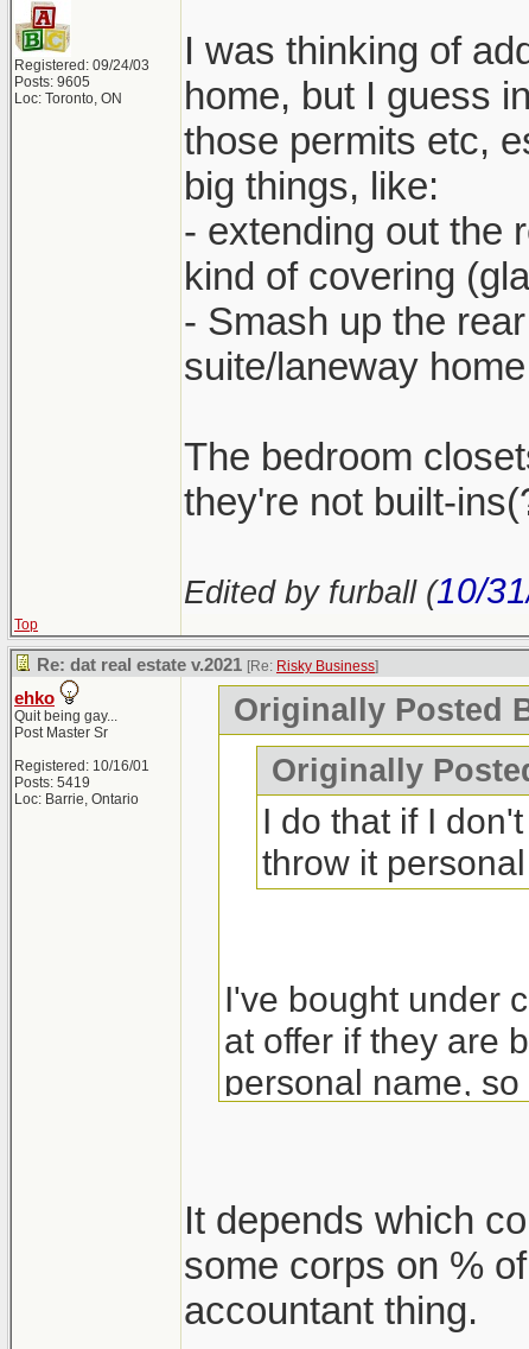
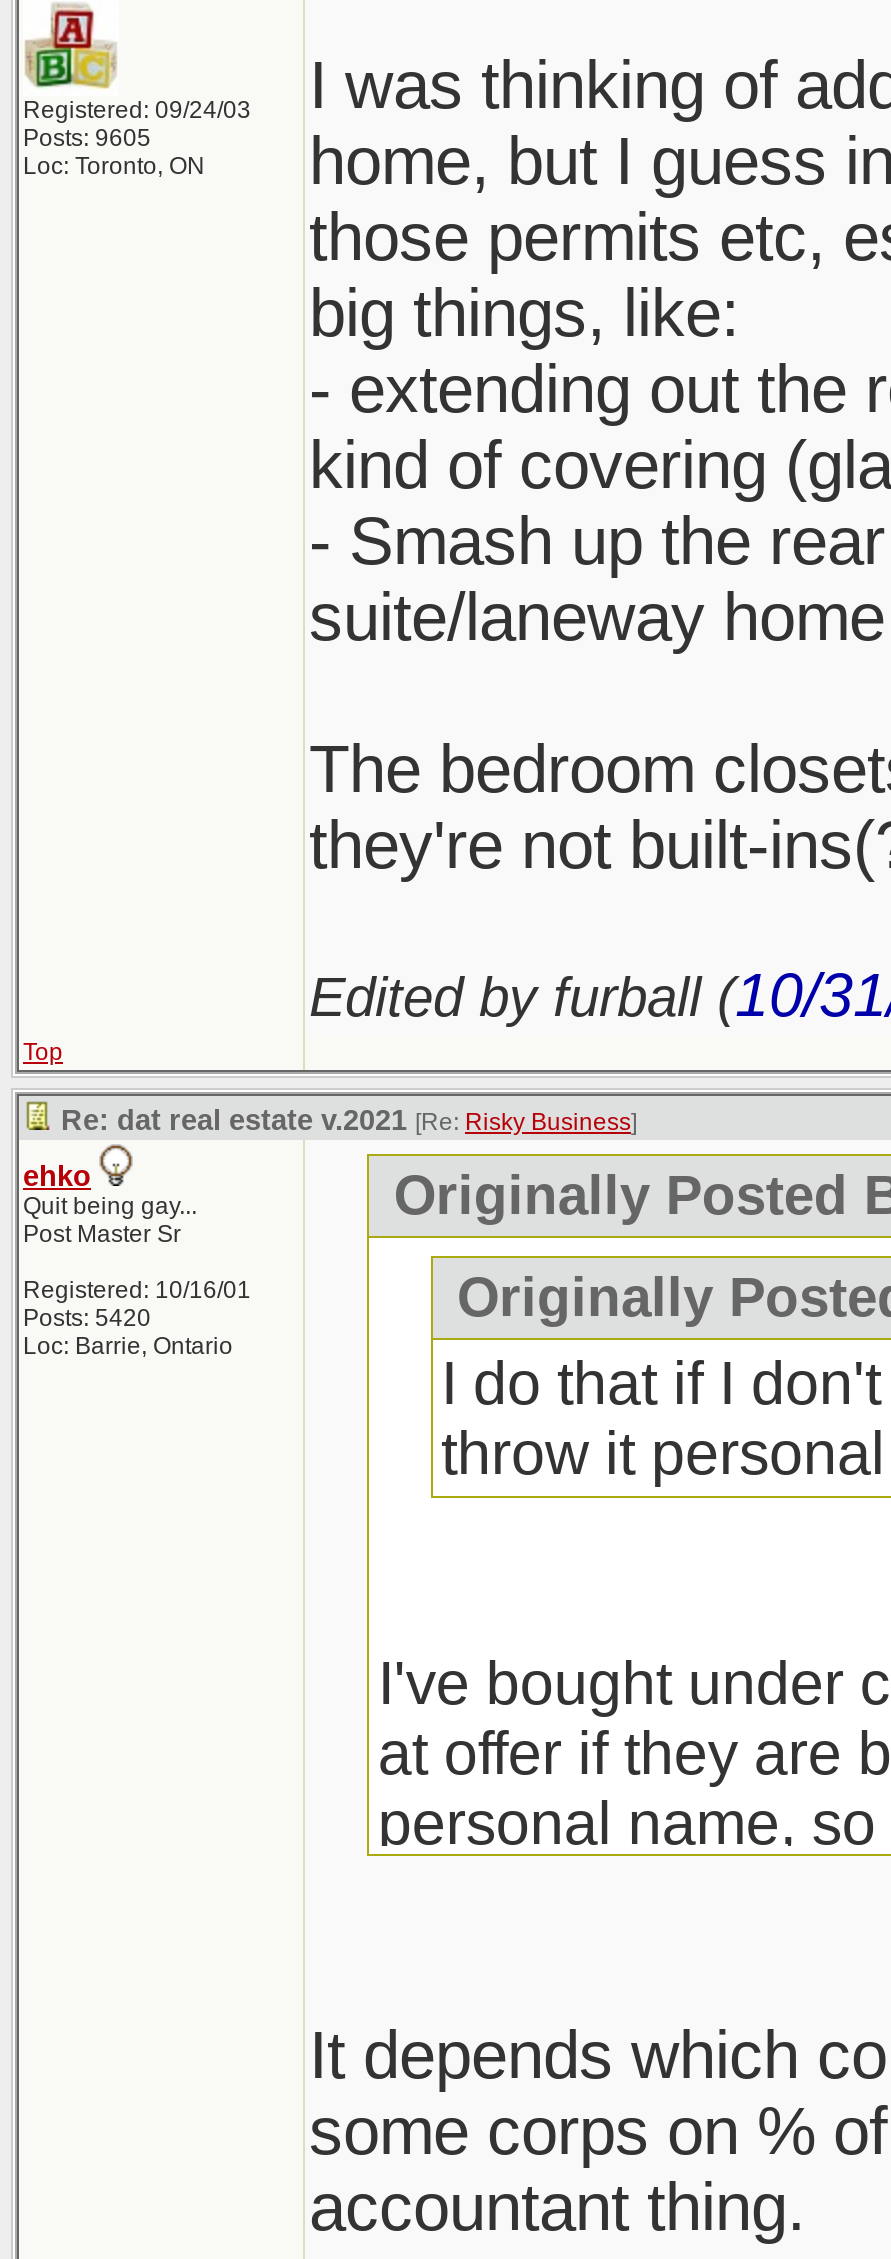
- Posts: 5419
+ Posts: 5420
